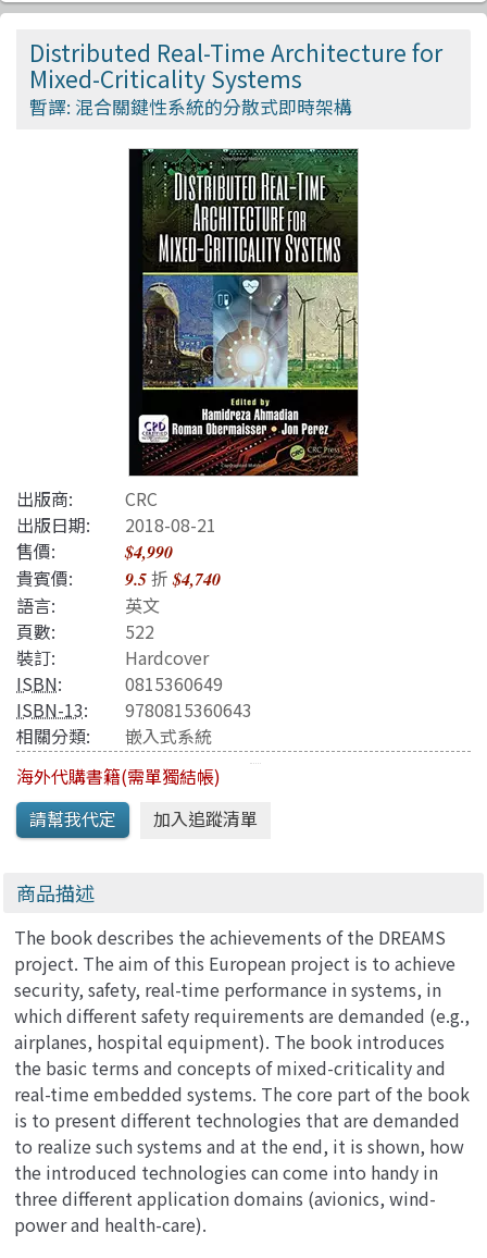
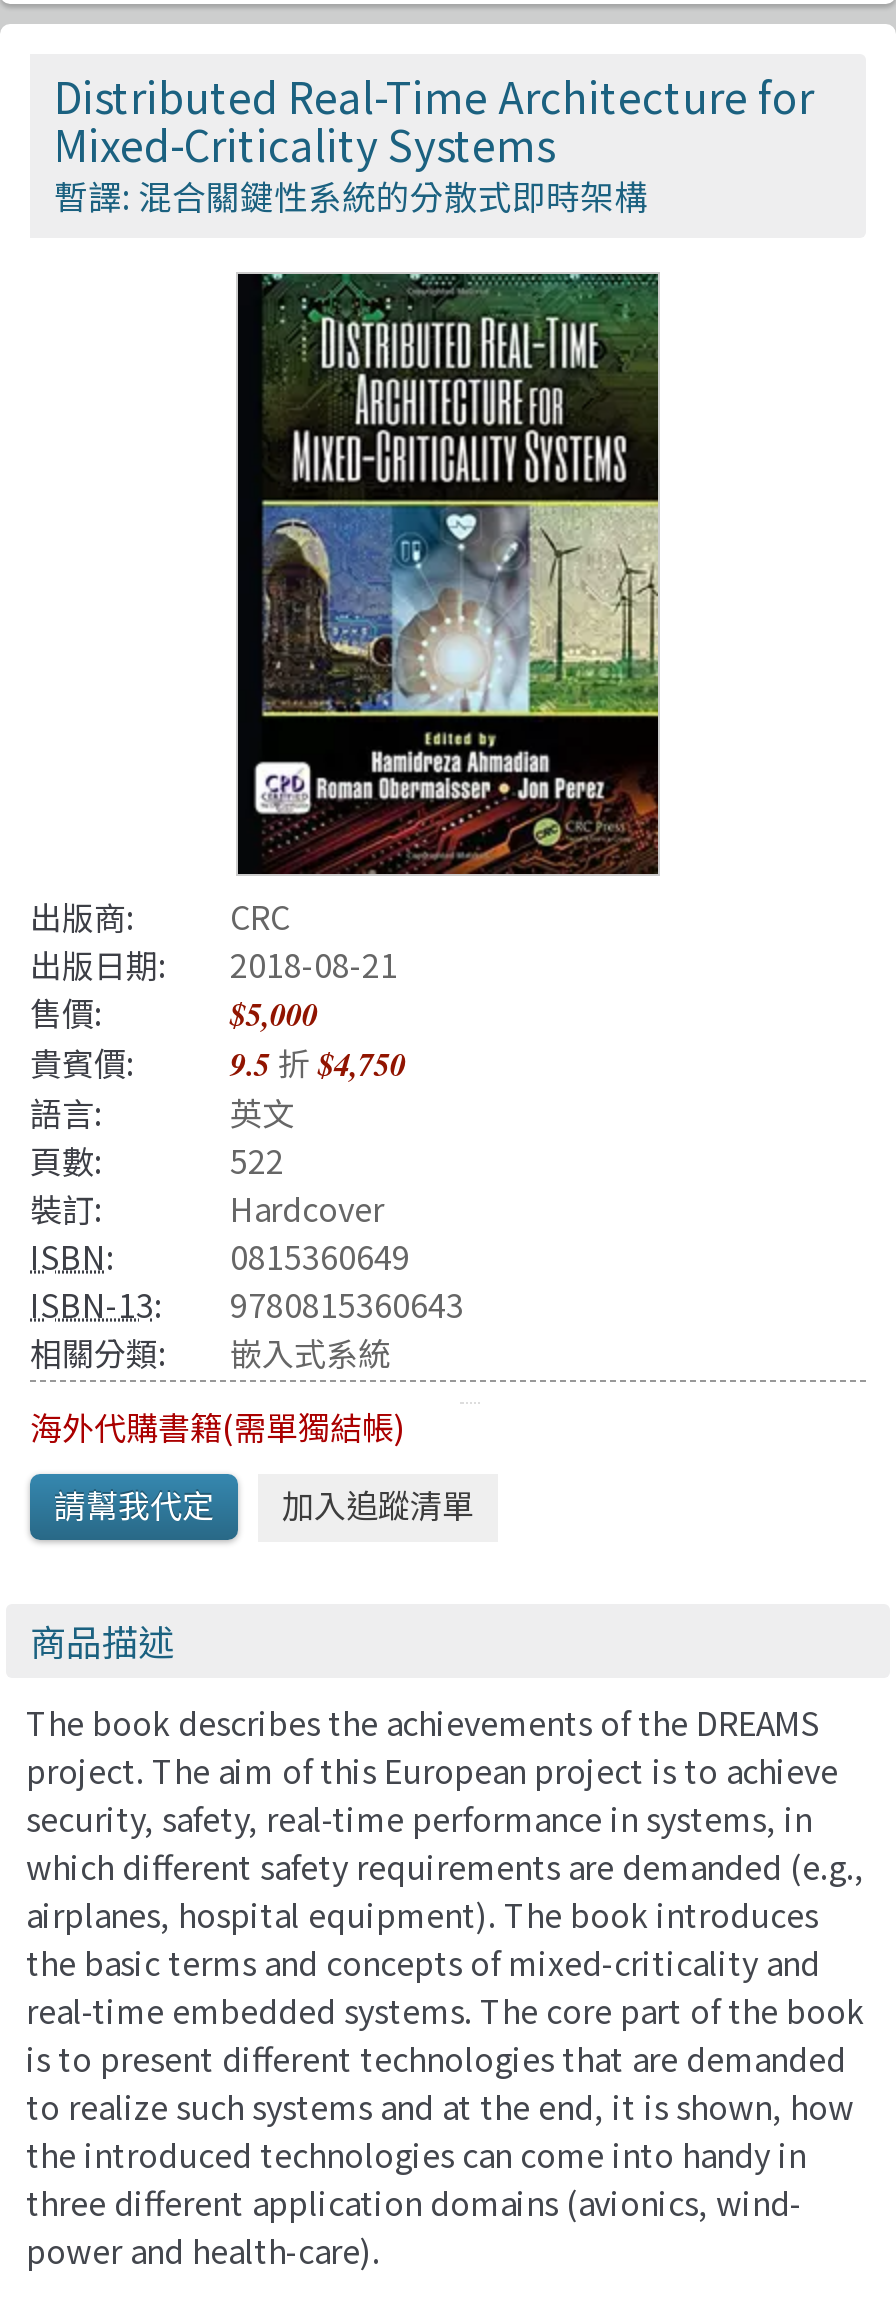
- $4,990
+ $5,000

- 貴賓價: 9.5折$4,740
+ 貴賓價: 9.5折$4,750
